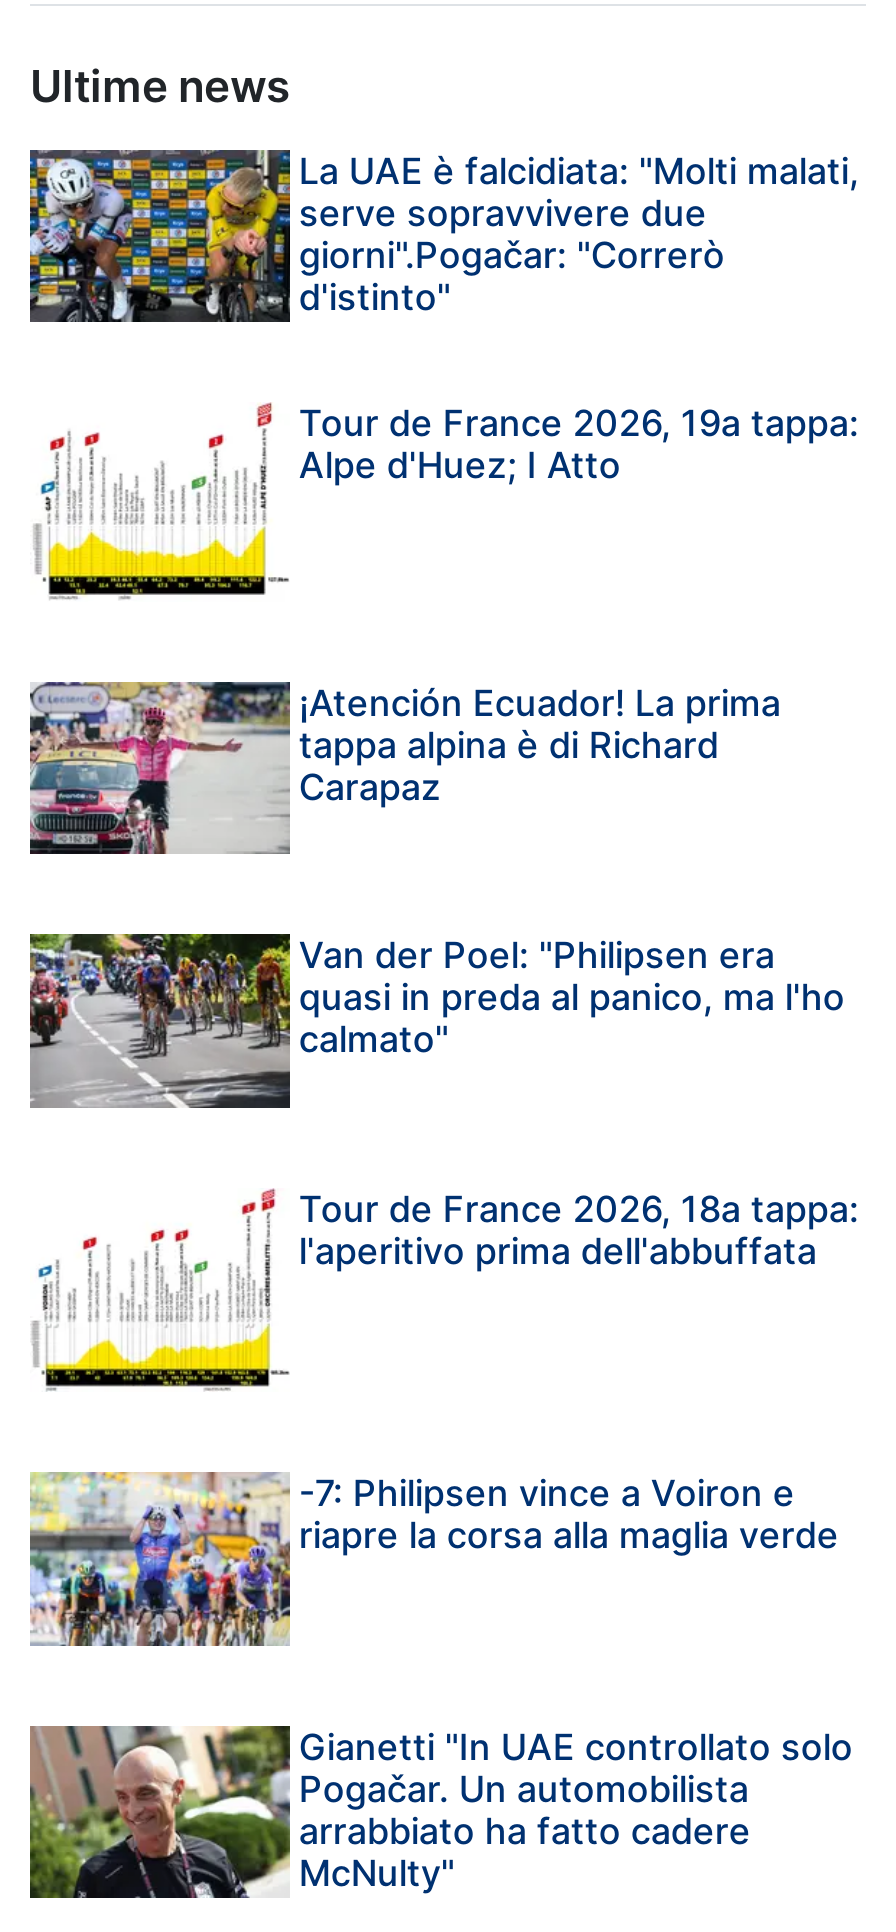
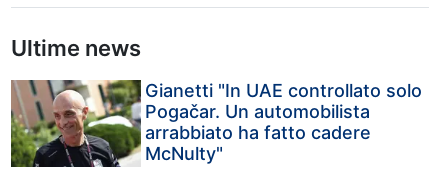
- [image]
- La UAE è falcidiata: "Molti malati,
- serve sopravvivere due
- giorni".Pogačar: "Correrò
- d'istinto"
- Tour de France 2026, 19a tappa:
- Alpe d'Huez; I Atto

- [image]

- [image]
- ¡Atención Ecuador! La prima
- tappa alpina è di Richard
- Carapaz

- [image]
- Van der Poel: "Philipsen era
- quasi in preda al panico, ma l'ho
- calmato"

- [image]
- Tour de France 2026, 18a tappa:
- l'aperitivo prima dell'abbuffata

- [image]
- -7: Philipsen vince a Voiron e
- riapre la corsa alla maglia verde
